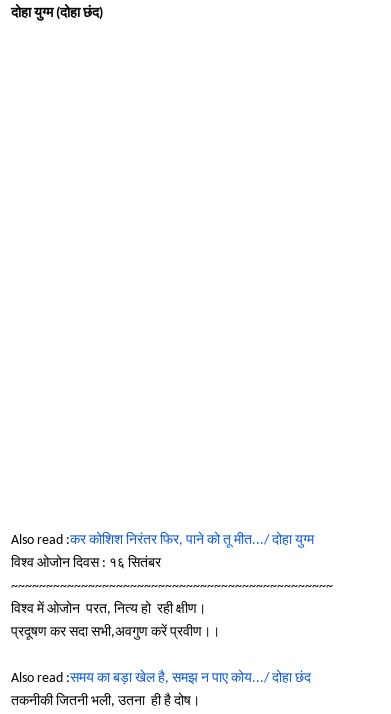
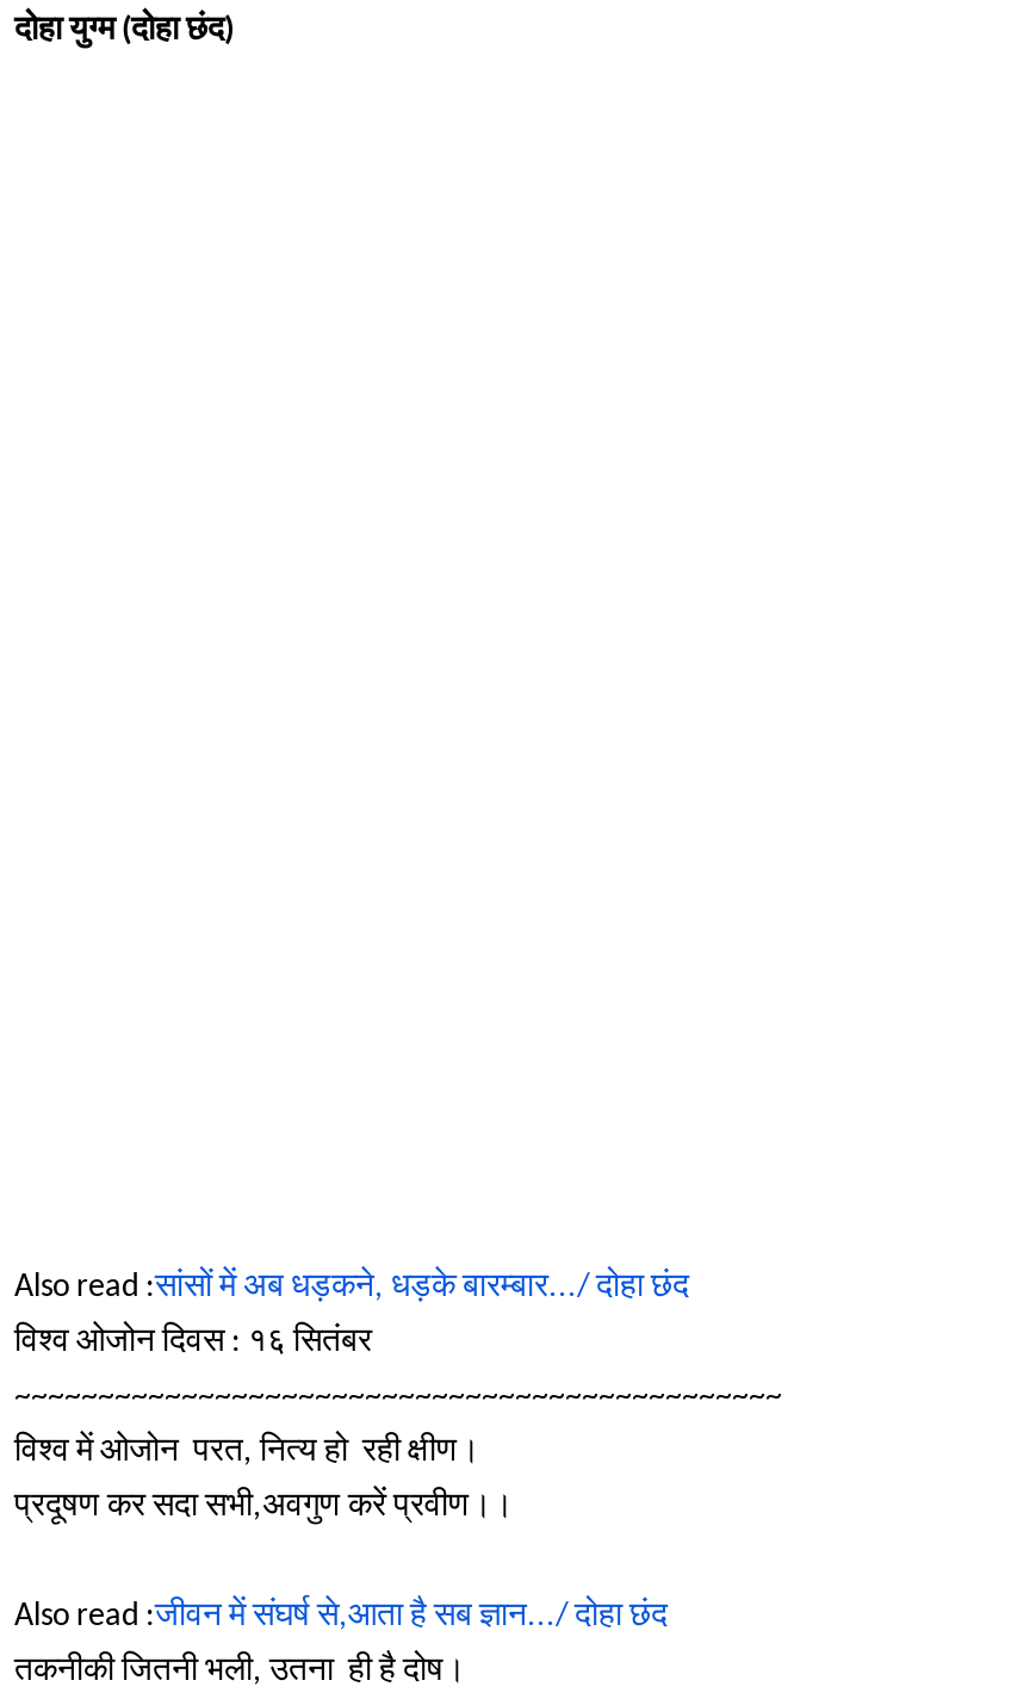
- Also read : कर कोशिश निरंतर फिर, पाने को तू मीत.../ दोहा युग्म
+ Also read : सांसों में अब धड़कने, धड़के बारम्बार.../ दोहा छंद

- Also read : समय का बड़ा खेल है, समझ न पाए कोय.../ दोहा छंद
+ Also read : जीवन में संघर्ष से,आता है सब ज्ञान.../ दोहा छंद
